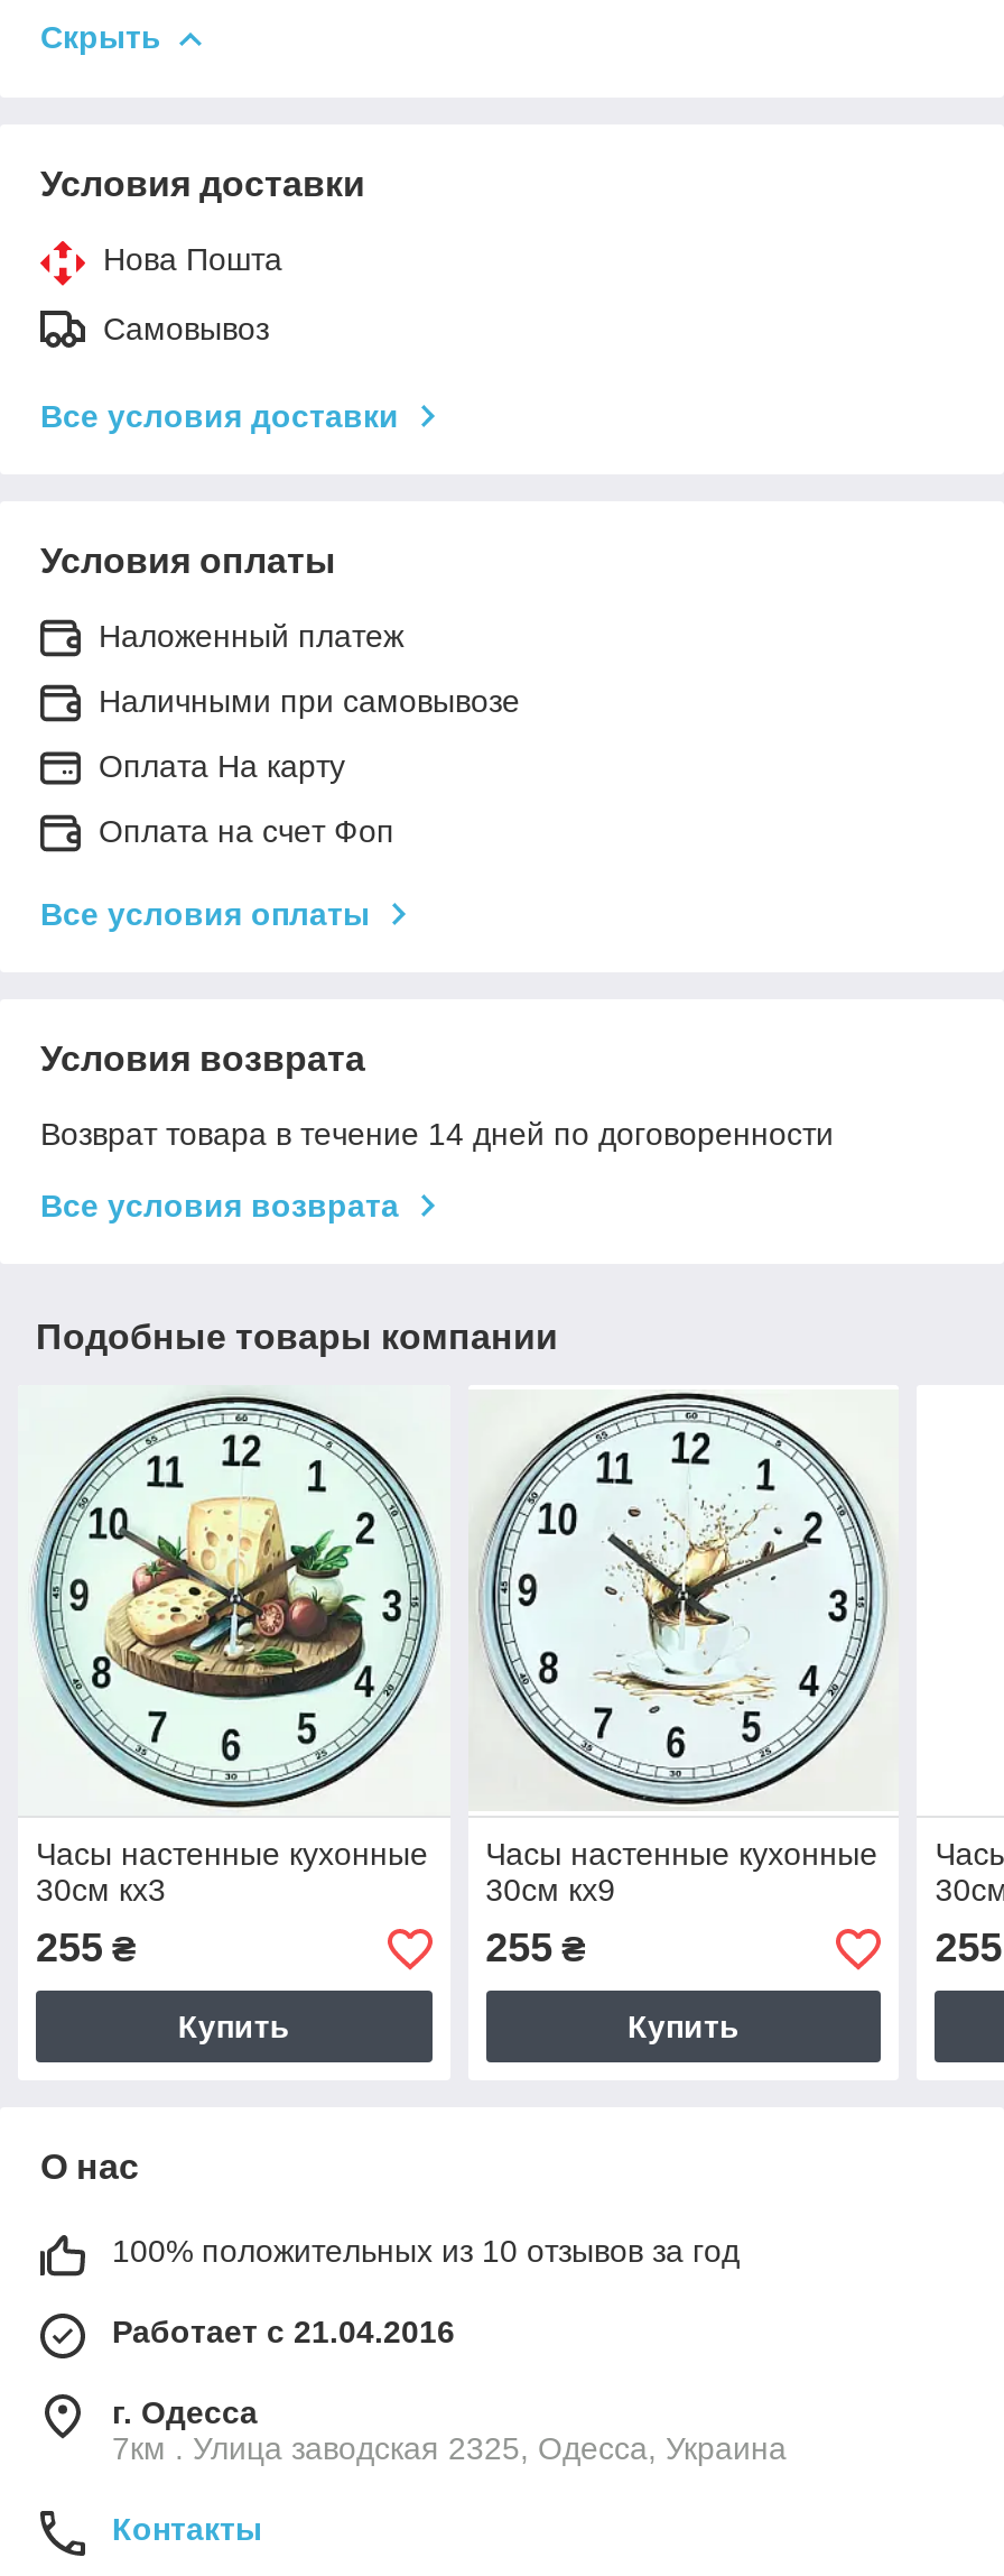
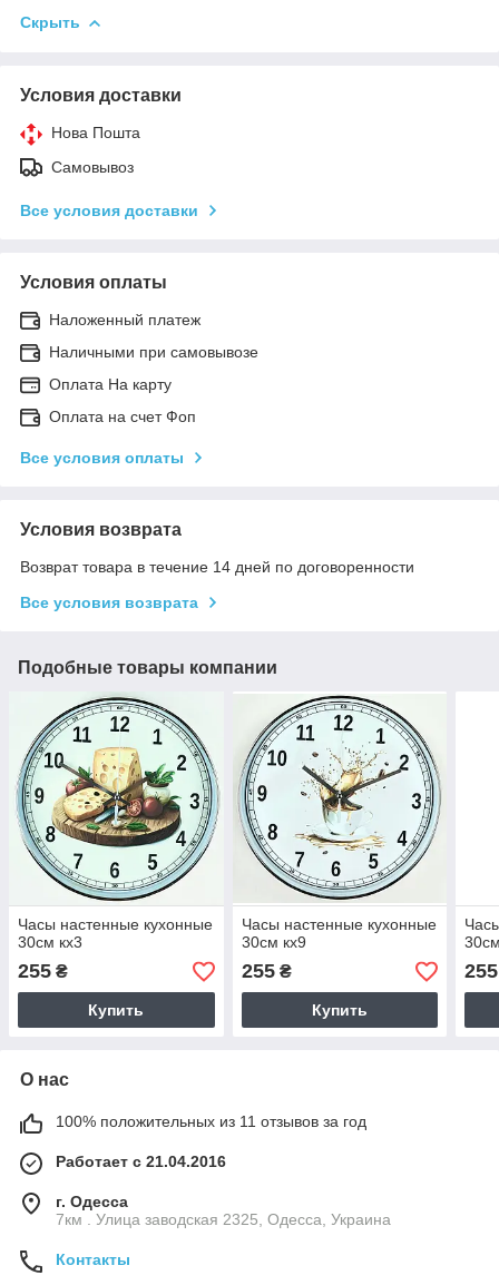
- 100% положительных из 10 отзывов за год
+ 100% положительных из 11 отзывов за год
